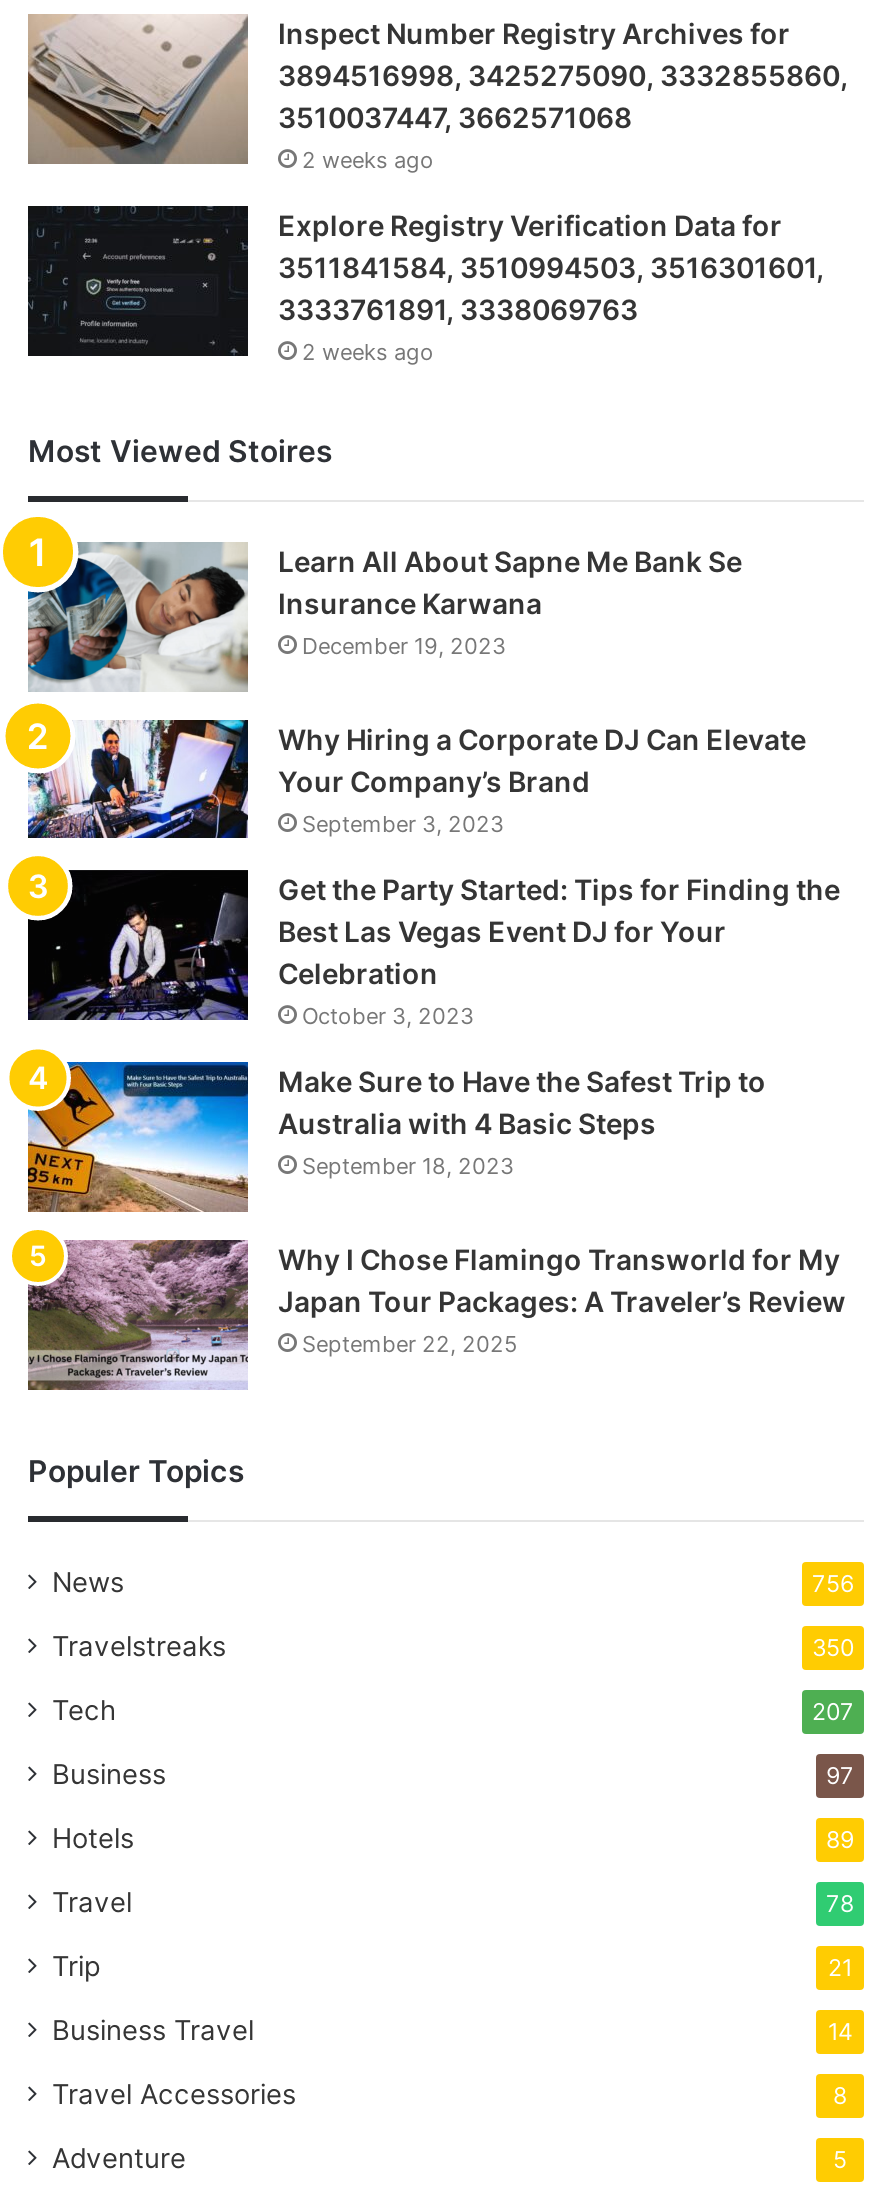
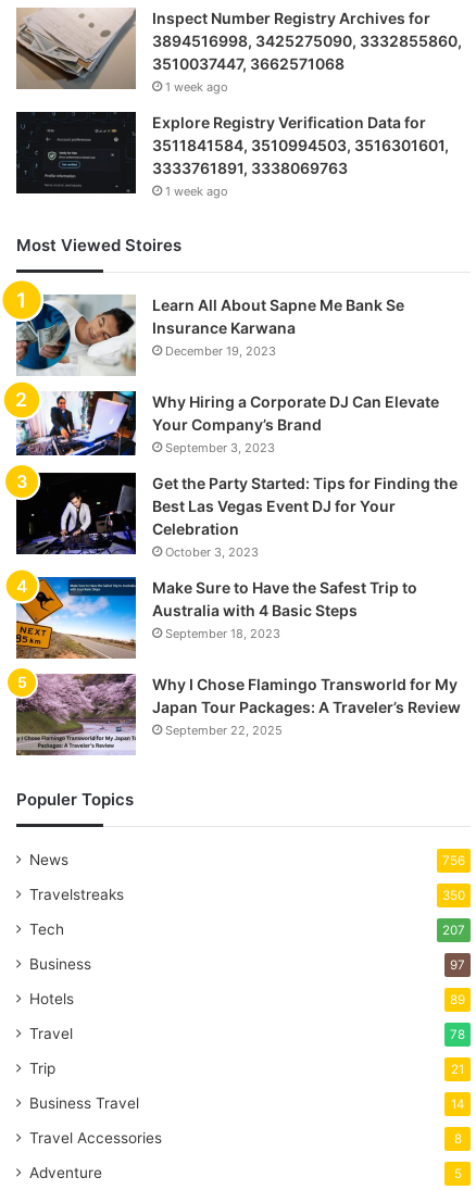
- 2 weeks ago
+ 1 week ago

- 2 weeks ago
+ 1 week ago
